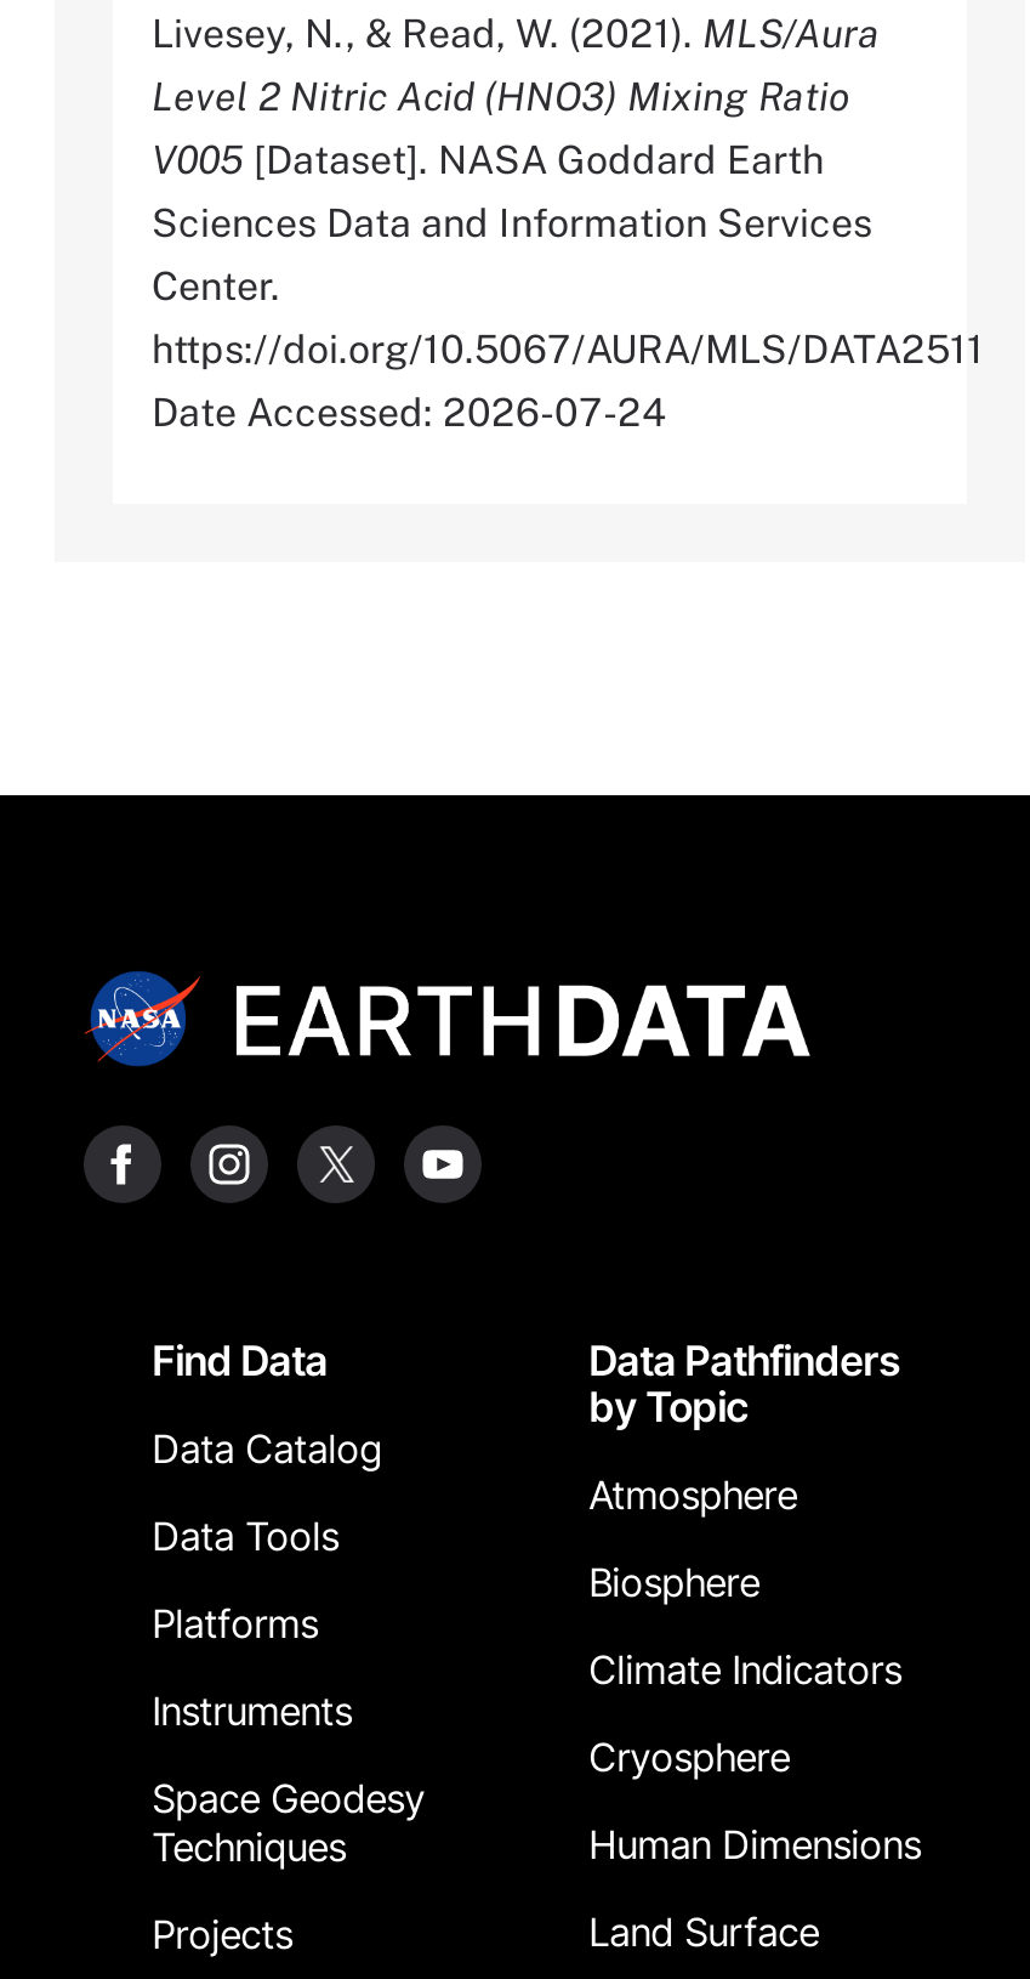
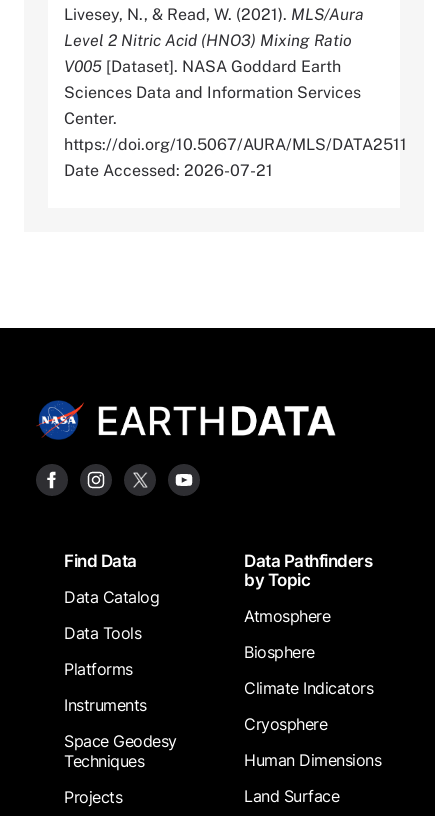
- Date Accessed: 2026-07-24
+ Date Accessed: 2026-07-21
